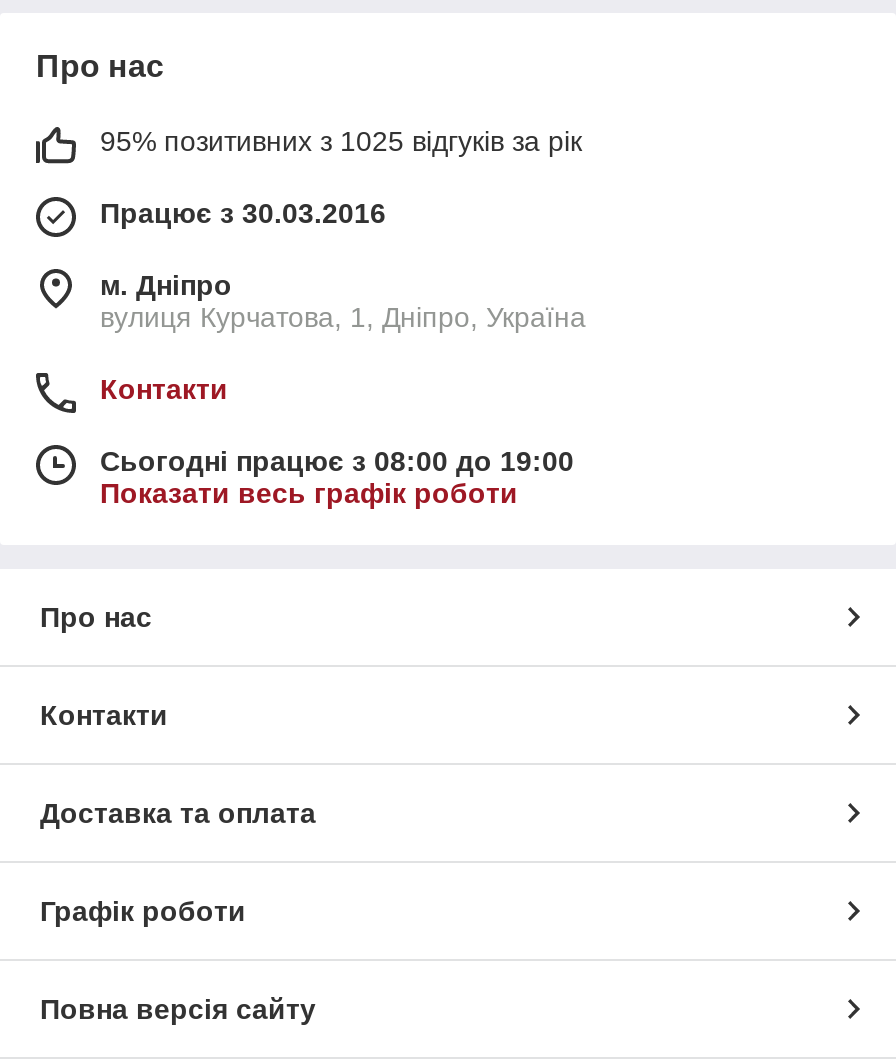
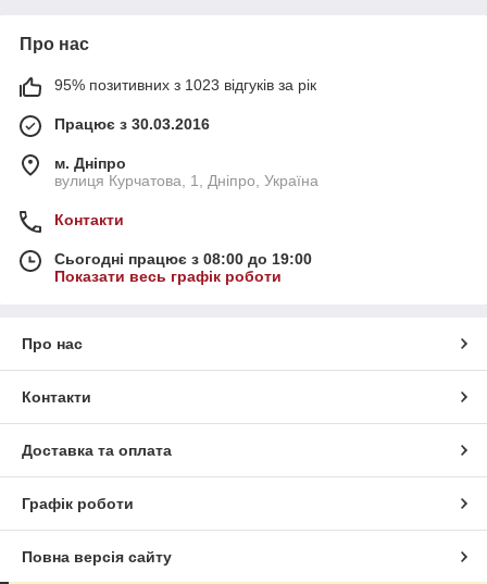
- 95% позитивних з 1025 відгуків за рік
+ 95% позитивних з 1023 відгуків за рік
